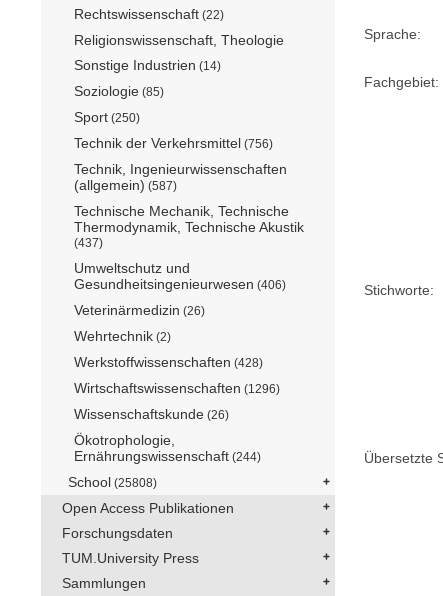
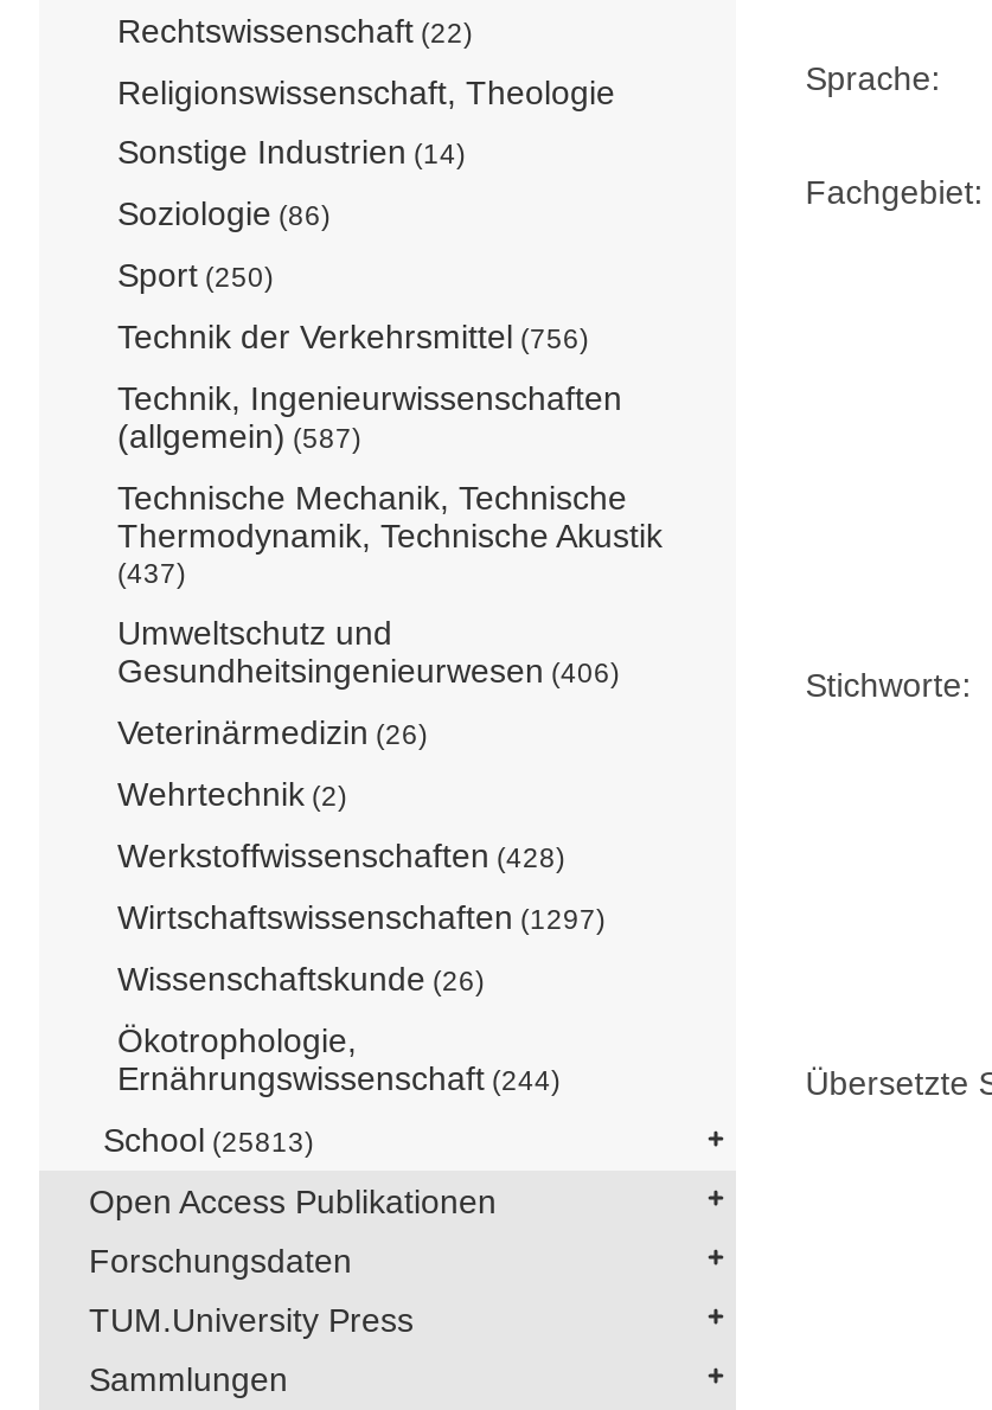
- Soziologie (85)
+ Soziologie (86)

- Wirtschaftswissenschaften (1296)
+ Wirtschaftswissenschaften (1297)

- School (25808)
+ School (25813)
